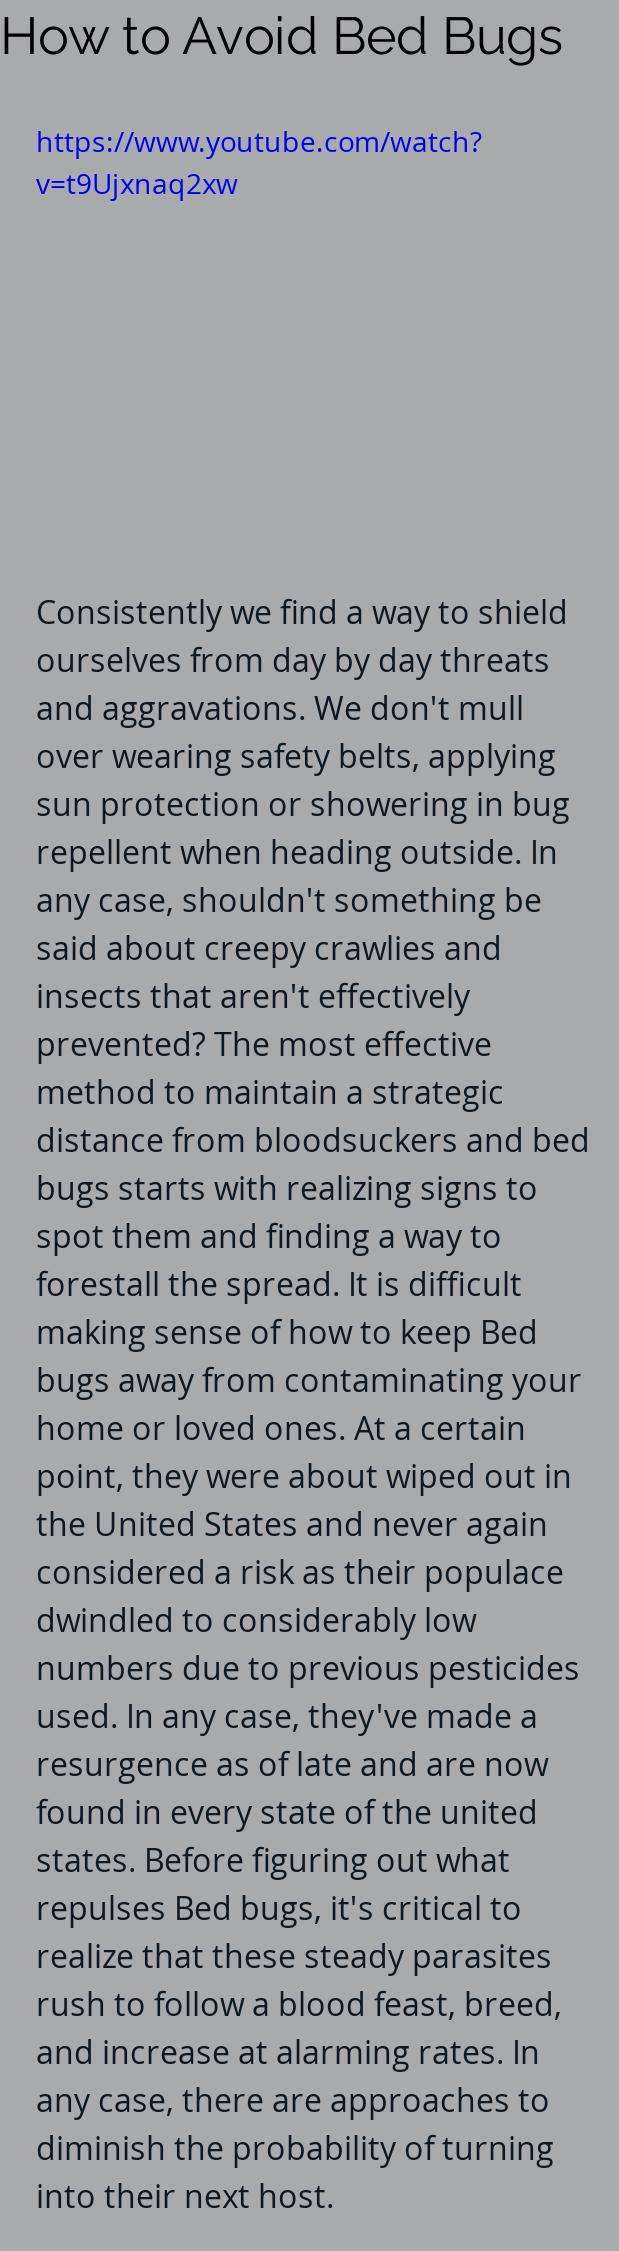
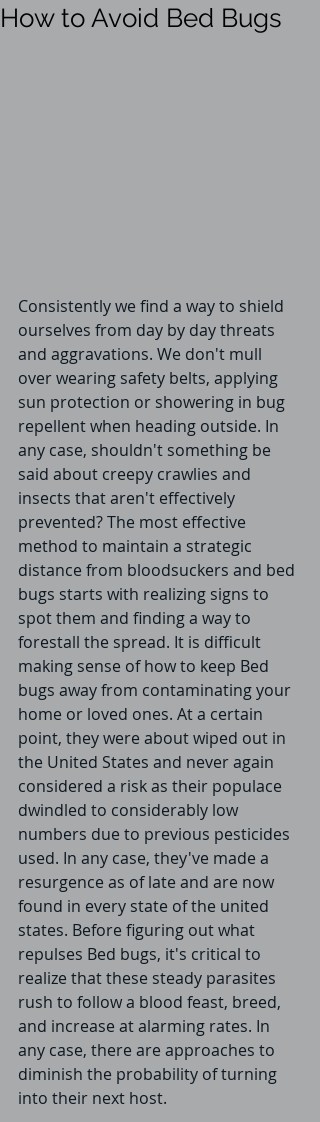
- https://www.youtube.com/watch?
- v=t9Ujxnaq2xw
